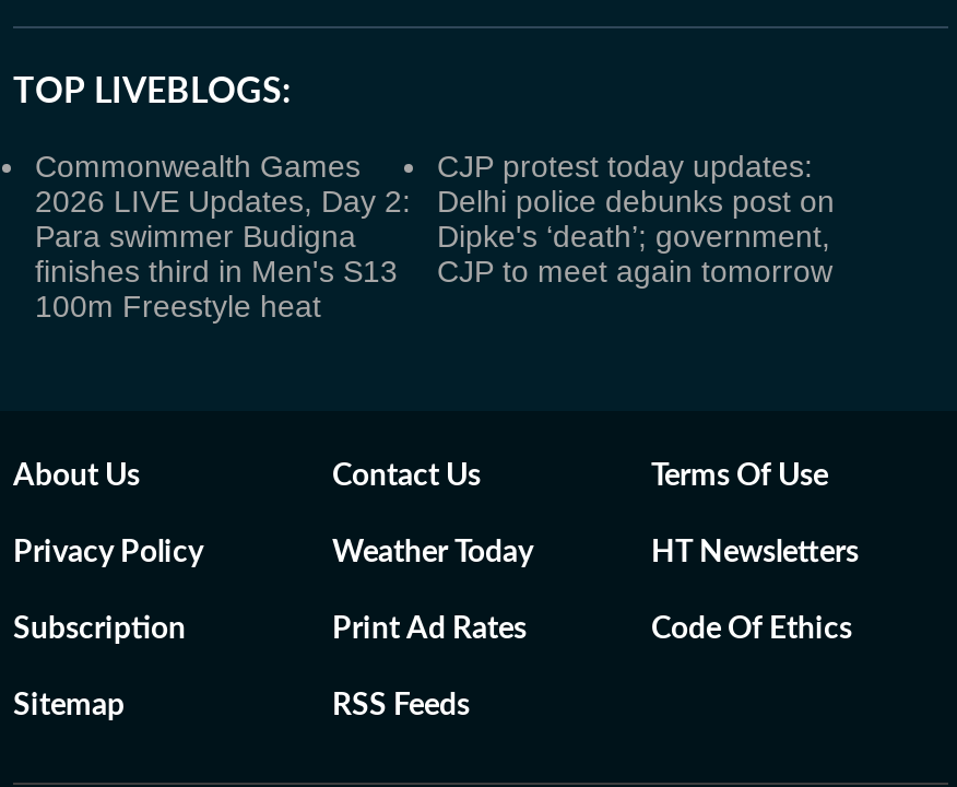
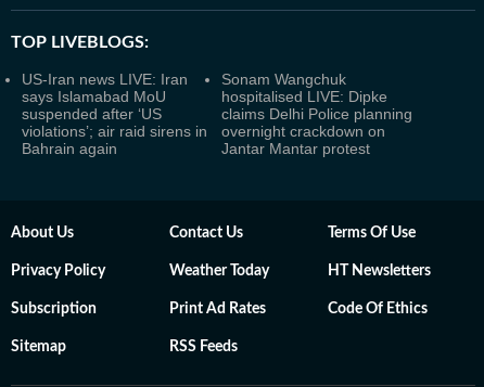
- Commonwealth Games
- 2026 LIVE Updates, Day 2:
- Para swimmer Budigna
- finishes third in Men's S13
- 100m Freestyle heat
+ US-Iran news LIVE: Iran
+ says Islamabad MoU
+ suspended after ‘US
+ violations’; air raid sirens in
+ Bahrain again

- CJP protest today updates:
- Delhi police debunks post on
- Dipke's ‘death’; government,
- CJP to meet again tomorrow
+ Sonam Wangchuk
+ hospitalised LIVE: Dipke
+ claims Delhi Police planning
+ overnight crackdown on
+ Jantar Mantar protest
